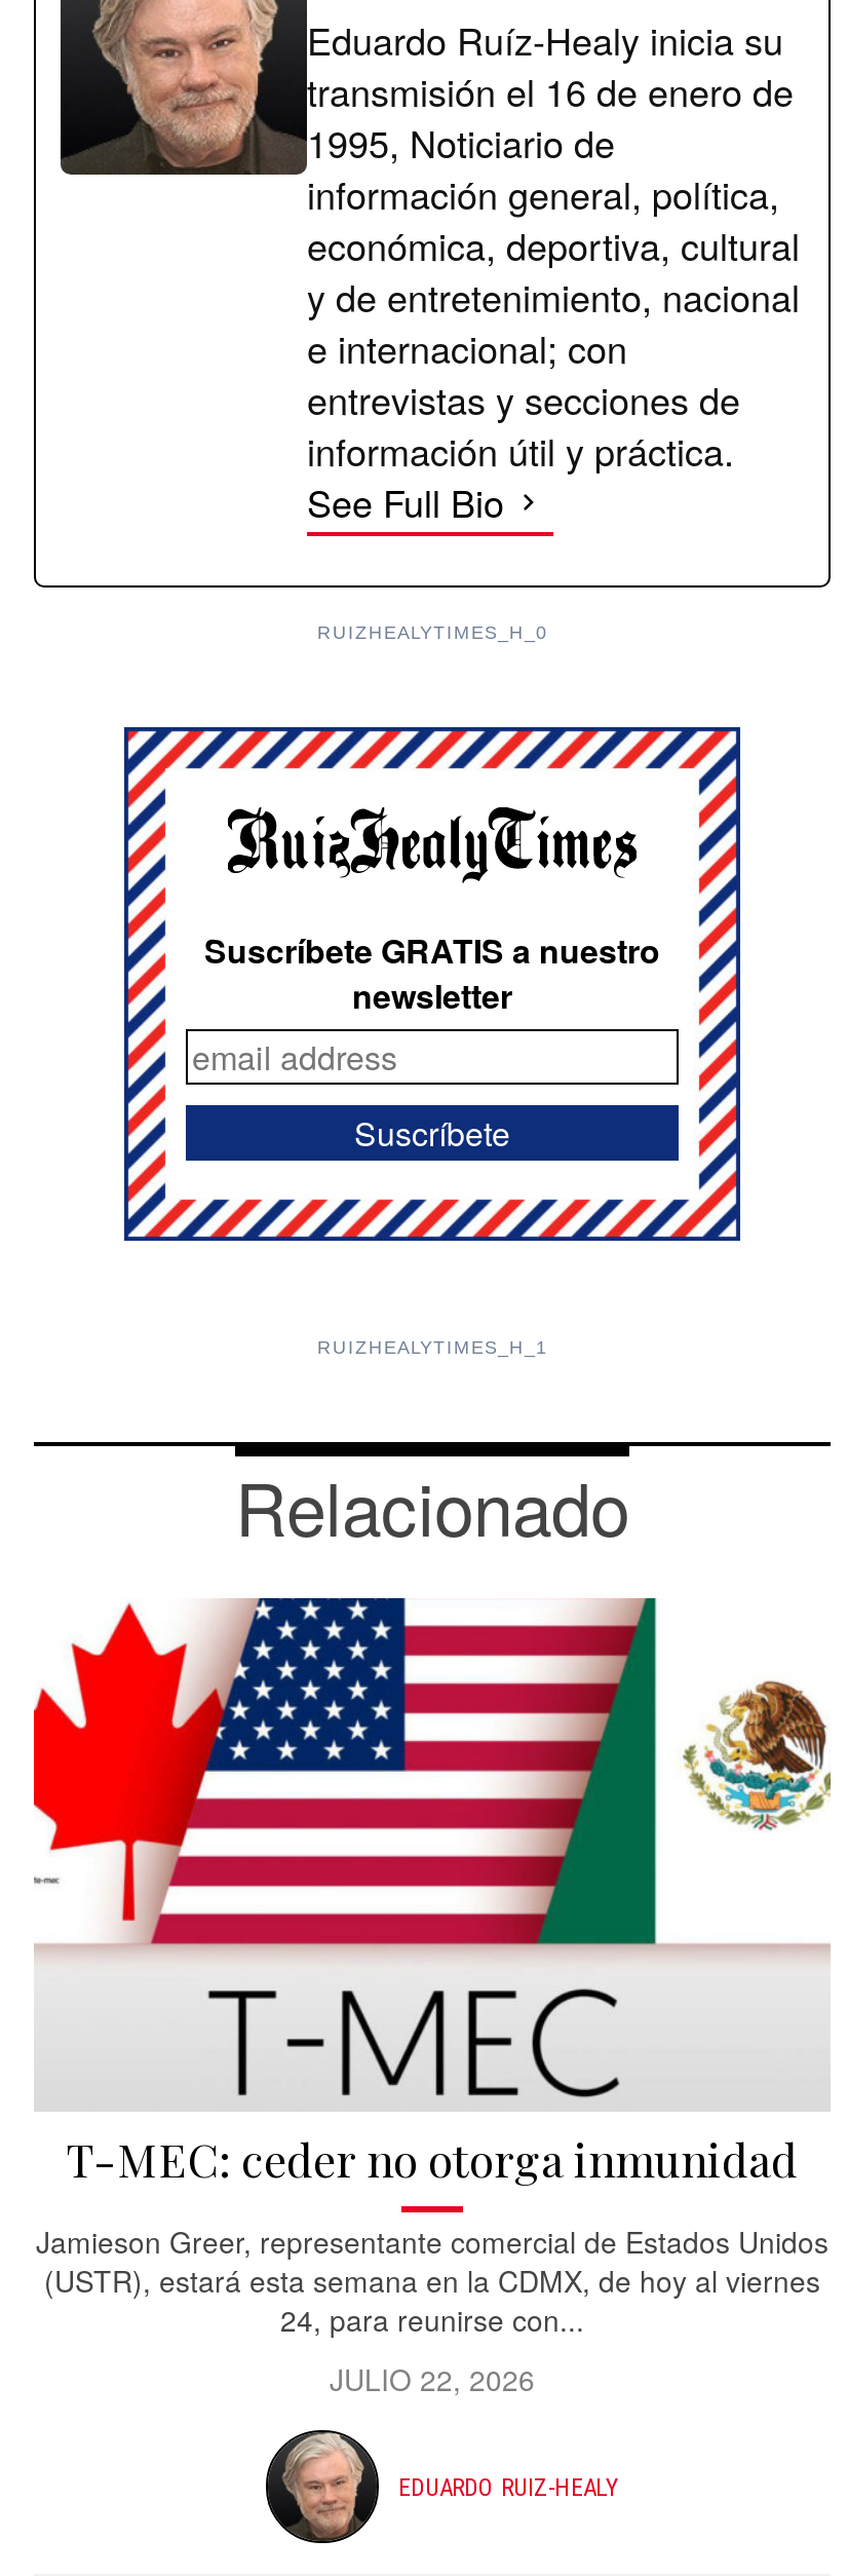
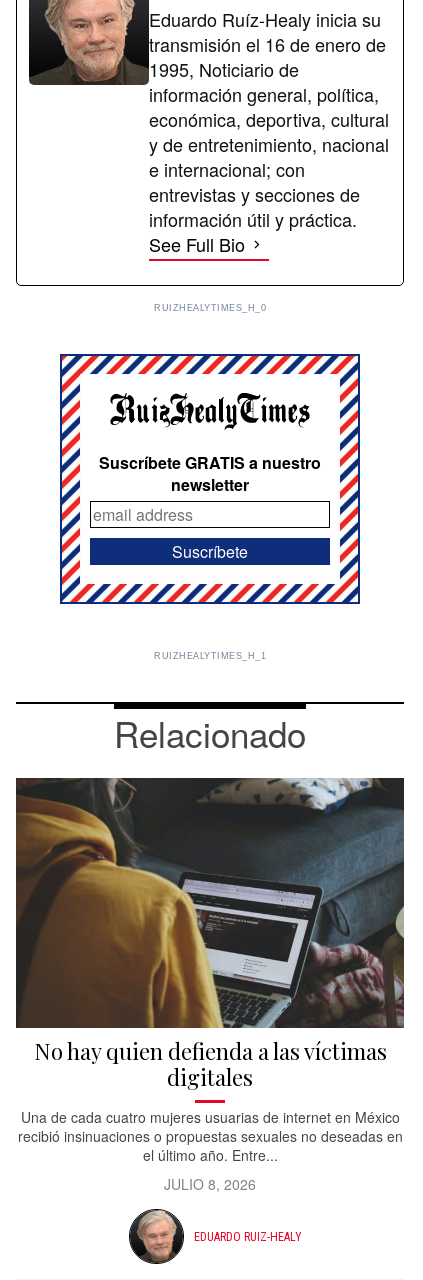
- [image]
- T-MEC: ceder no otorga inmunidad
+ [image]
+ No hay quien defienda a las víctimas
+ digitales

- Jamieson Greer, representante comercial de Estados Unidos
- (USTR), estará esta semana en la CDMX, de hoy al viernes
- 24, para reunirse con...
- JULIO 22, 2026
+ Una de cada cuatro mujeres usuarias de internet en México
+ recibió insinuaciones o propuestas sexuales no deseadas en
+ el último año. Entre...
+ JULIO 8, 2026
